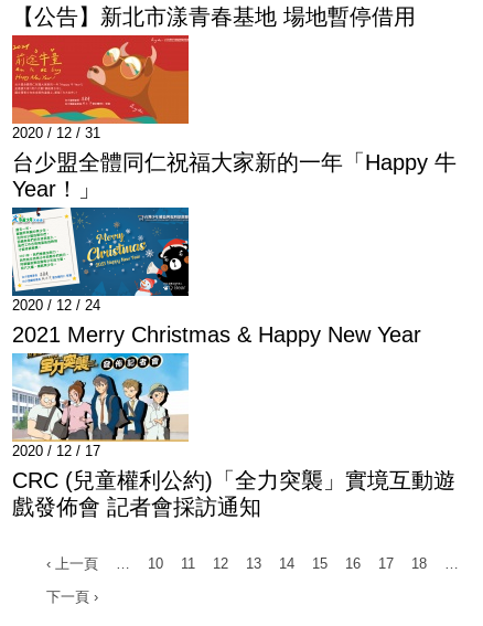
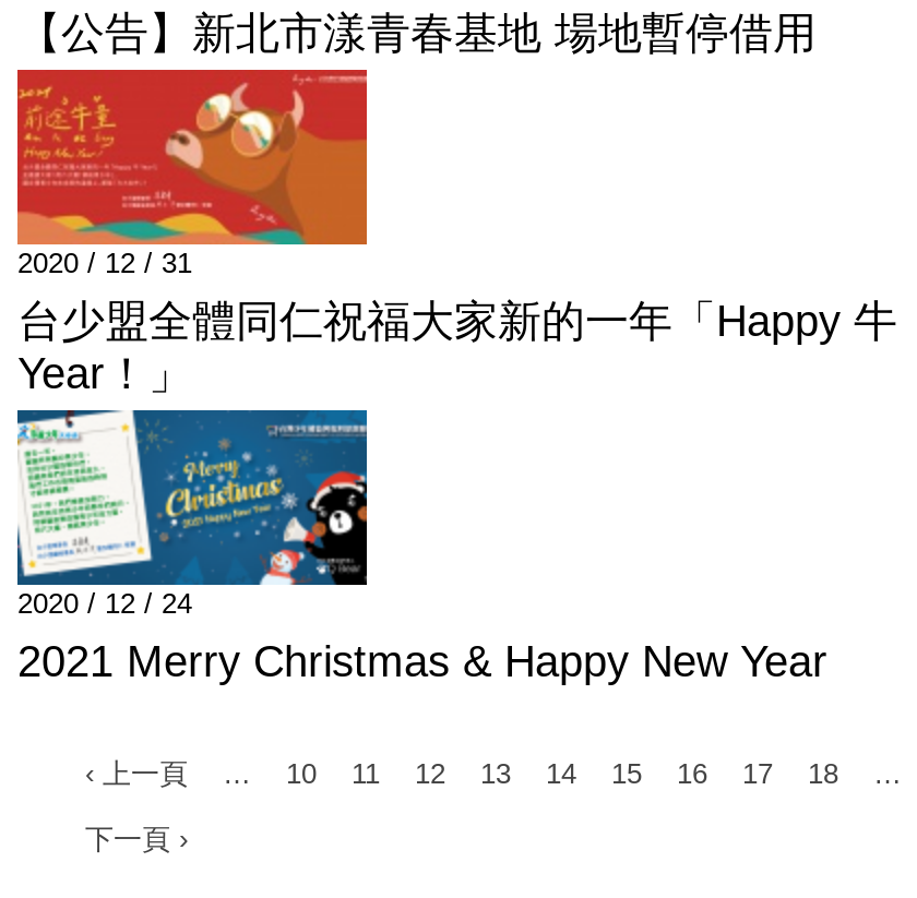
- [image]
- 2020 / 12 / 17
- CRC (兒童權利公約)「全力突襲」實境互動遊
- 戲發佈會 記者會採訪通知
